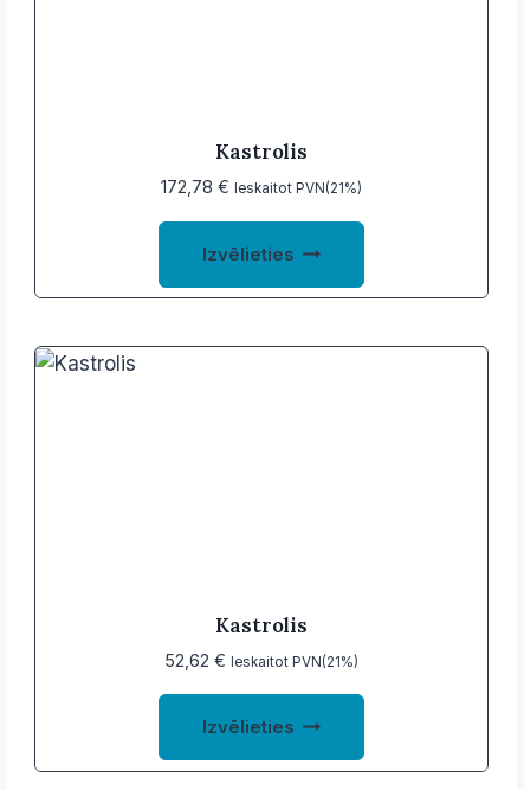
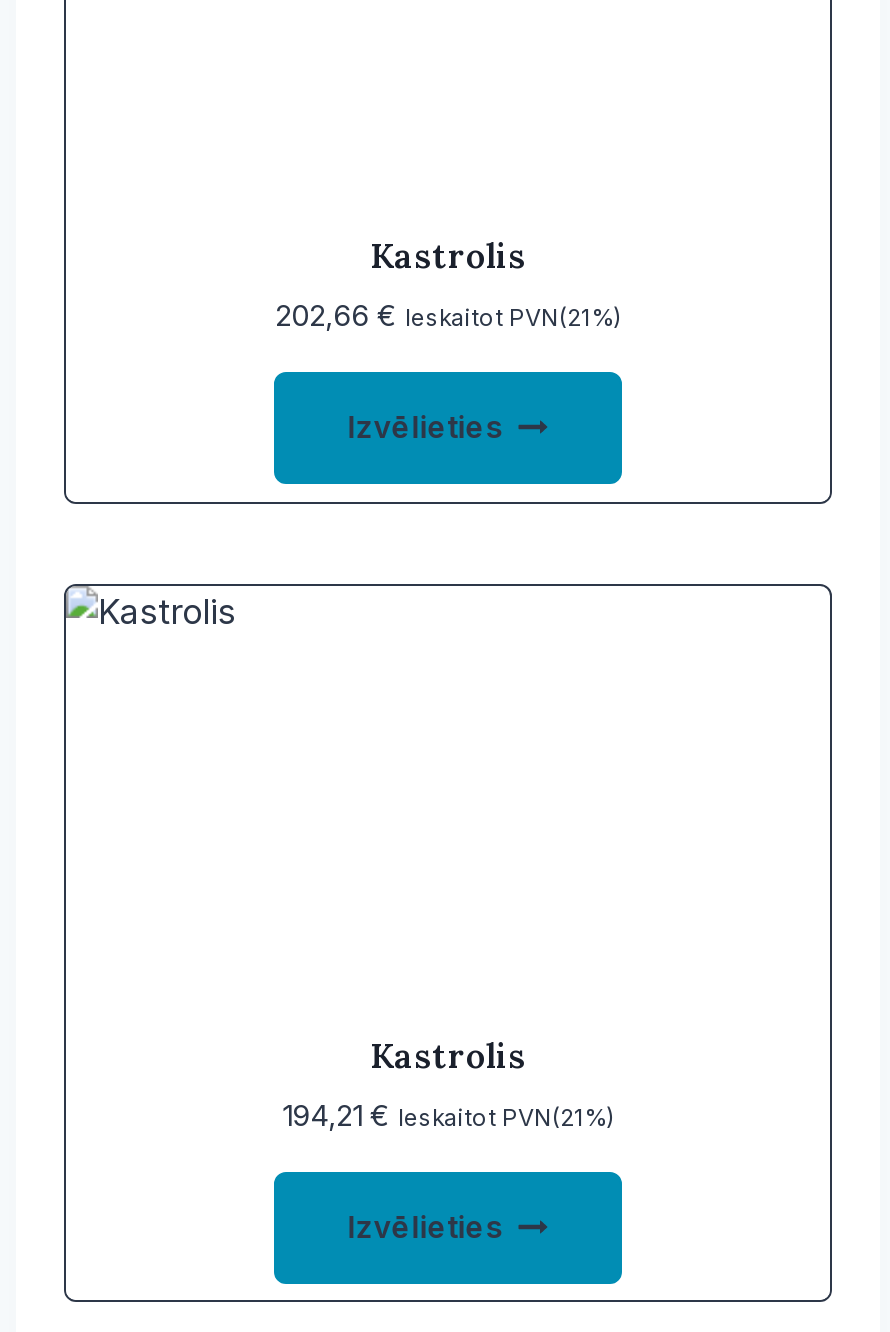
- 172,78 € Ieskaitot PVN(21%)
+ 202,66 € Ieskaitot PVN(21%)

- 52,62 € Ieskaitot PVN(21%)
+ 194,21 € Ieskaitot PVN(21%)
